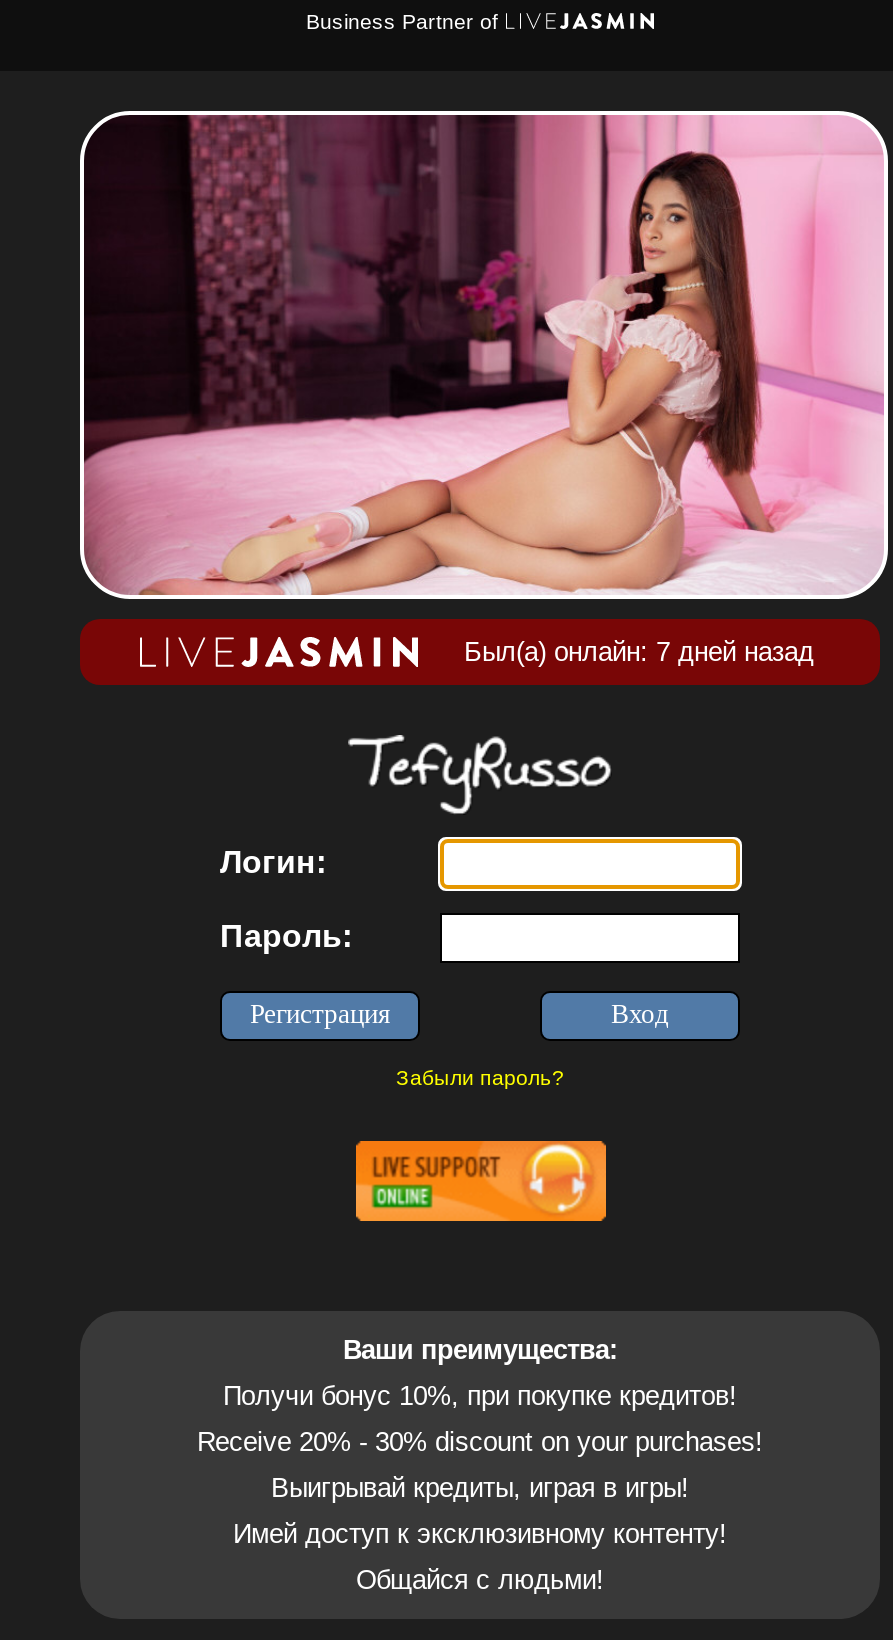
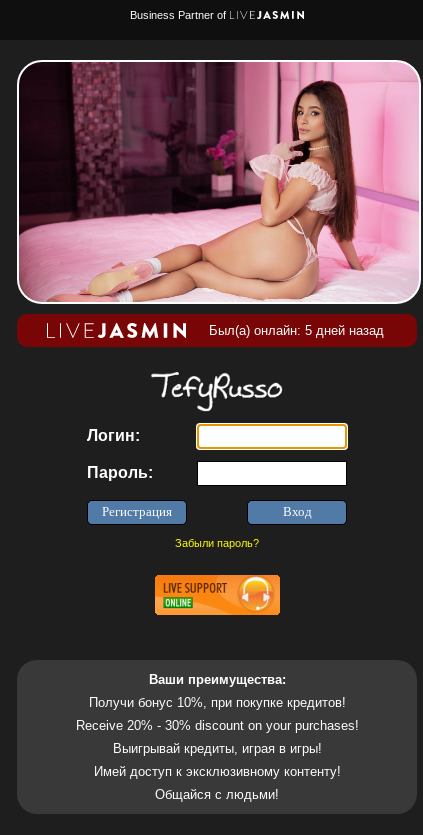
- Был(а) онлайн: 7 дней назад
+ Был(а) онлайн: 5 дней назад
